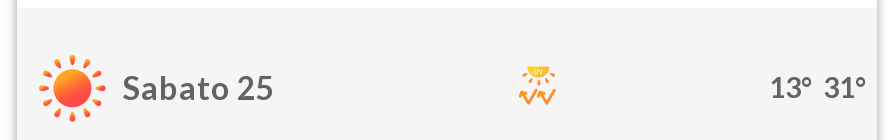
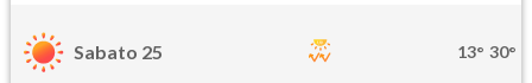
- 13° 31°
+ 13° 30°
